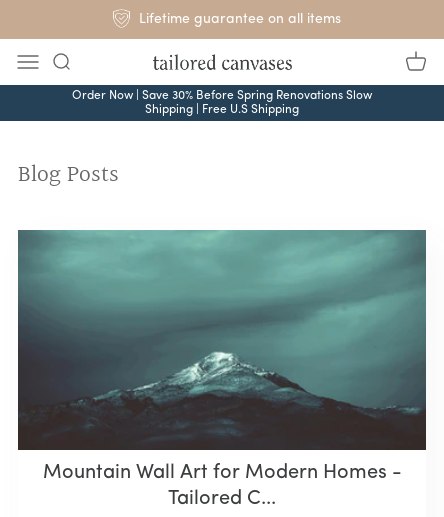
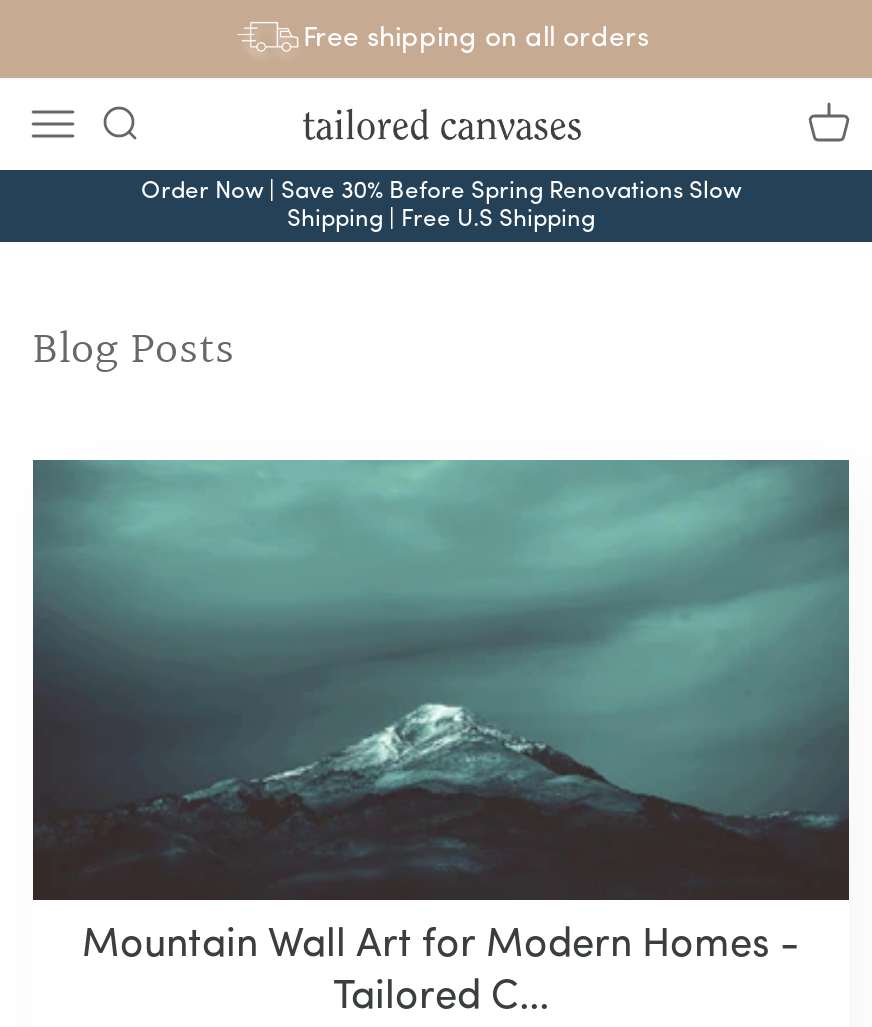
- Lifetime guarantee on all items
+ Free shipping on all orders
